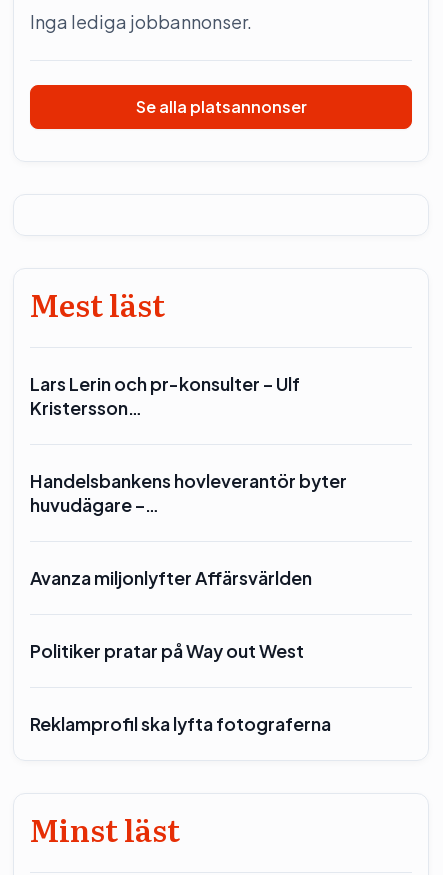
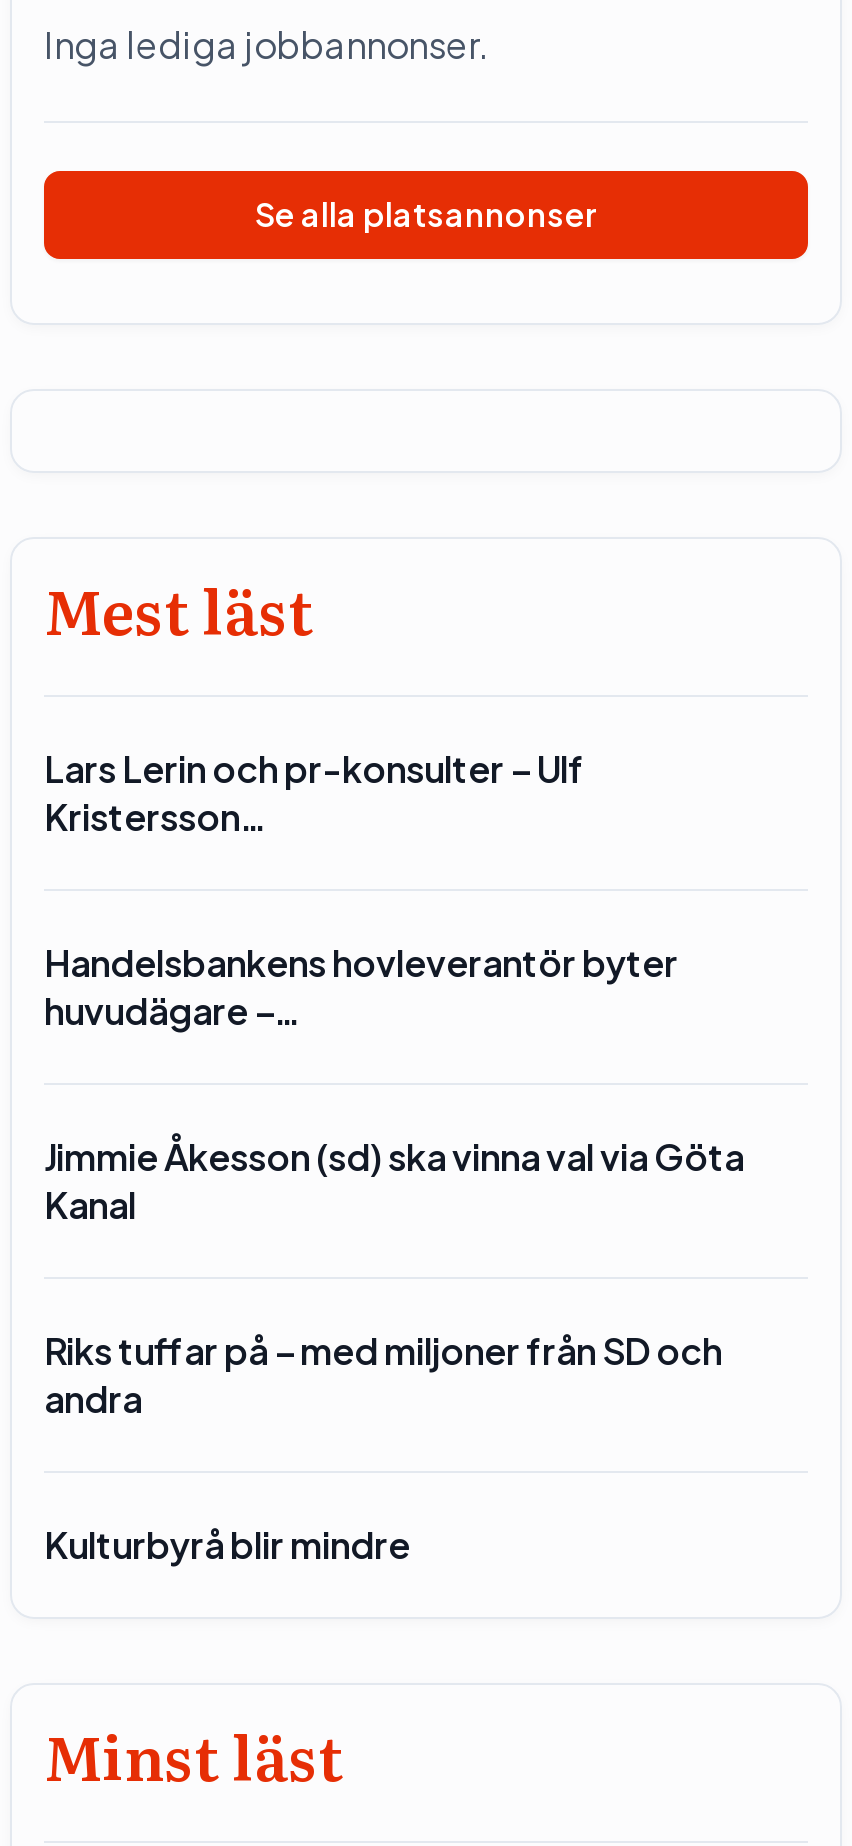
- Avanza miljonlyfter Affärsvärlden
+ Jimmie Åkesson (sd) ska vinna val via Göta
+ Kanal

- Politiker pratar på Way out West
+ Riks tuffar på – med miljoner från SD och
+ andra

- Reklamprofil ska lyfta fotograferna
+ Kulturbyrå blir mindre
